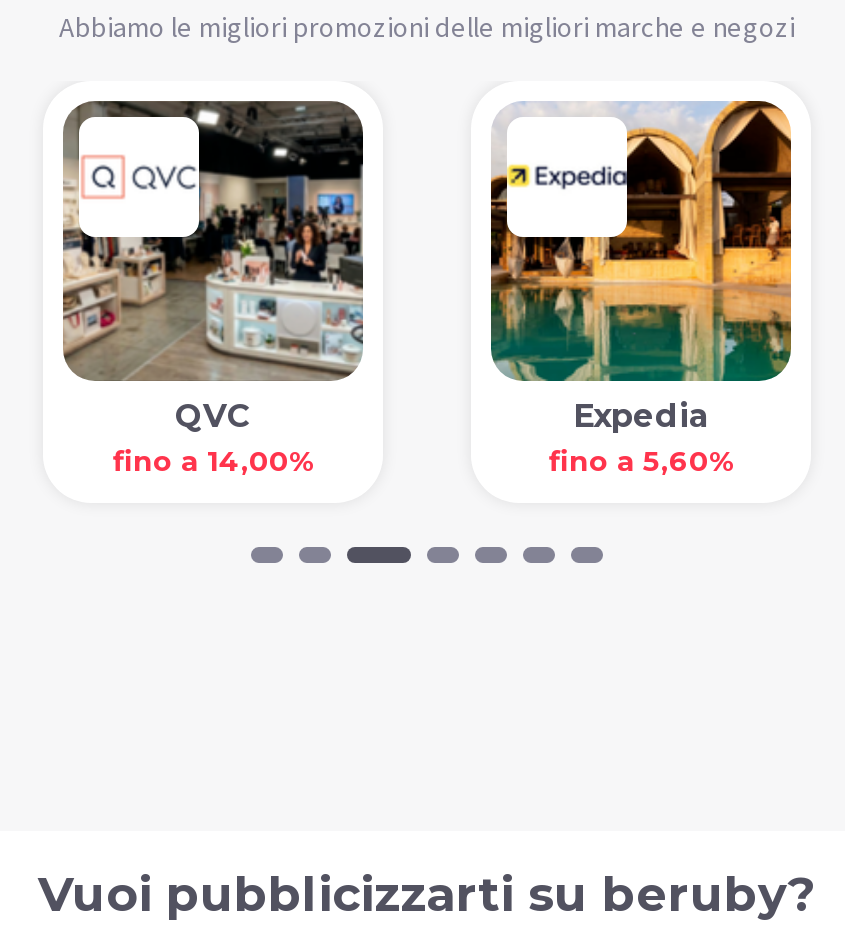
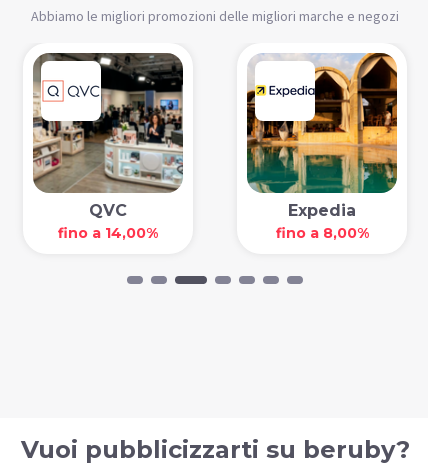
- fino a 5,60%
+ fino a 8,00%
